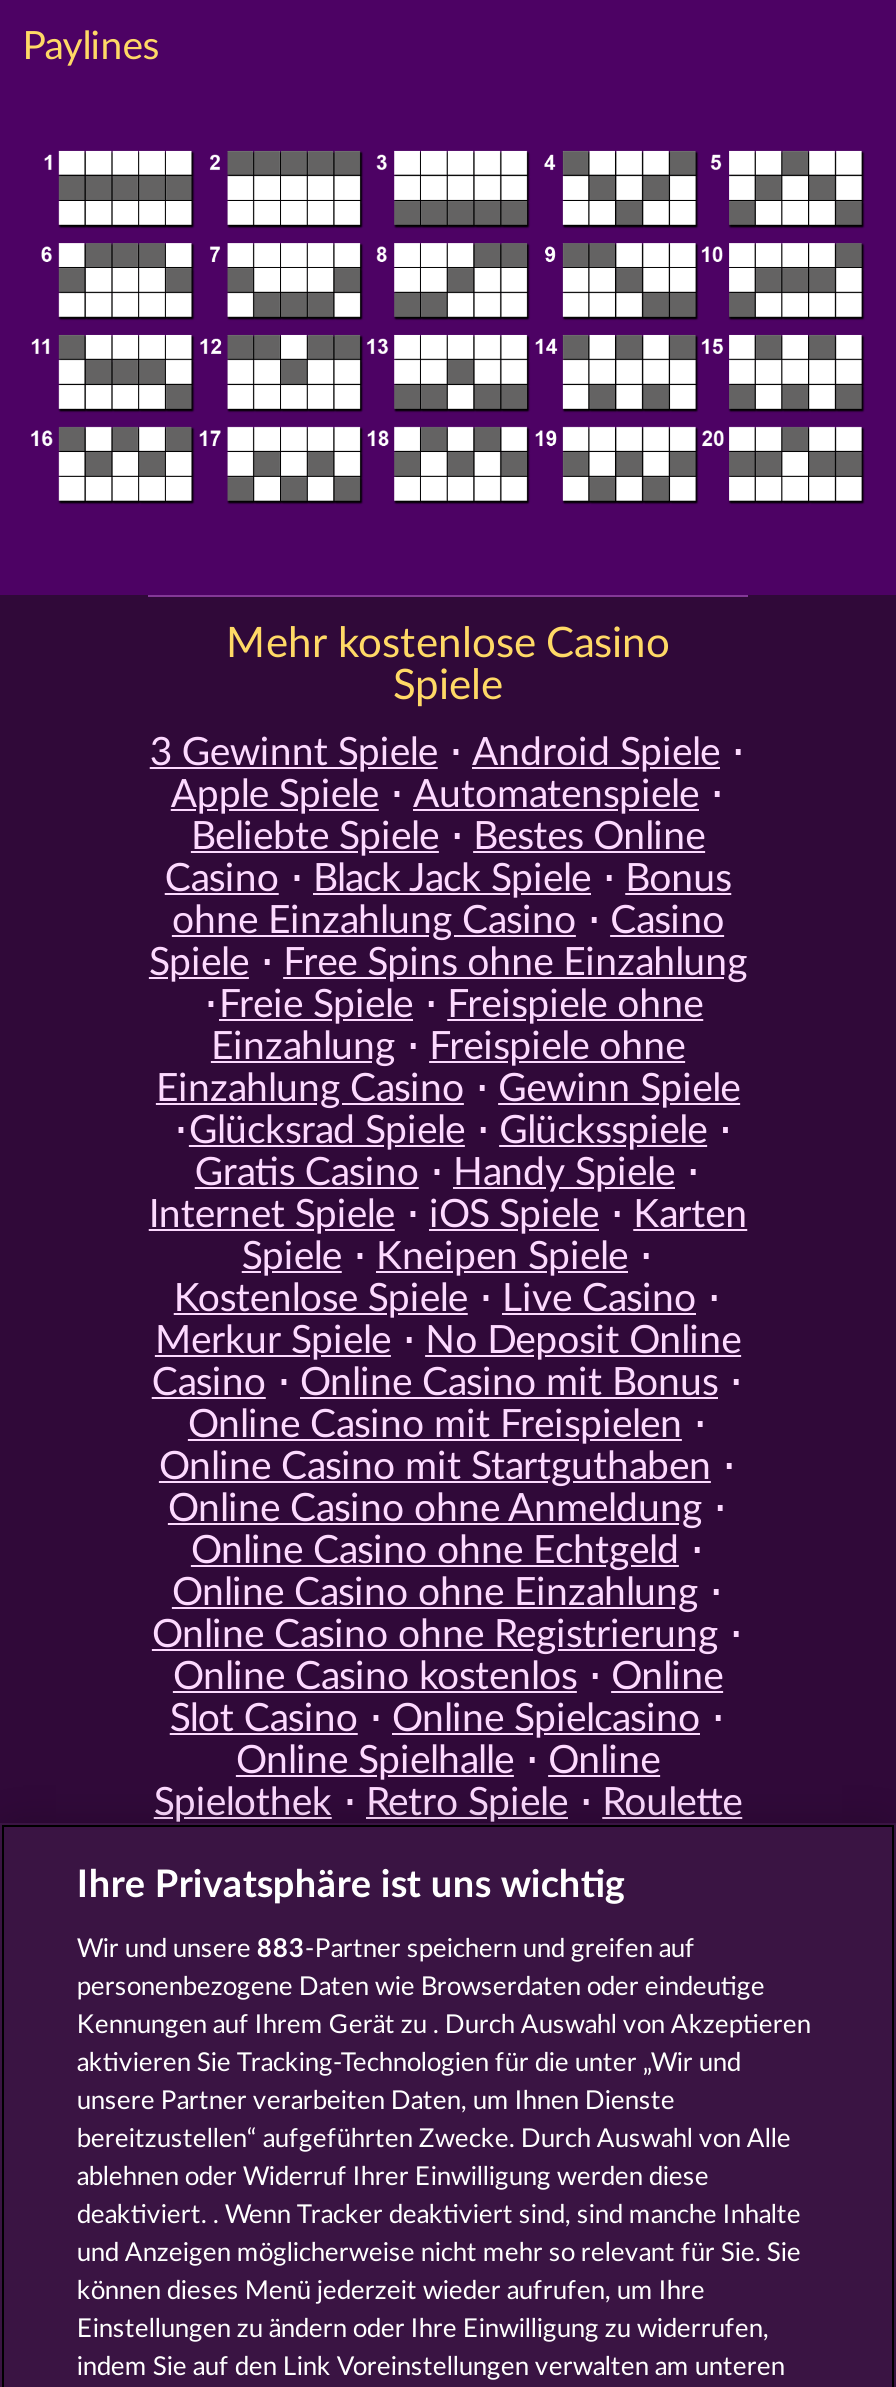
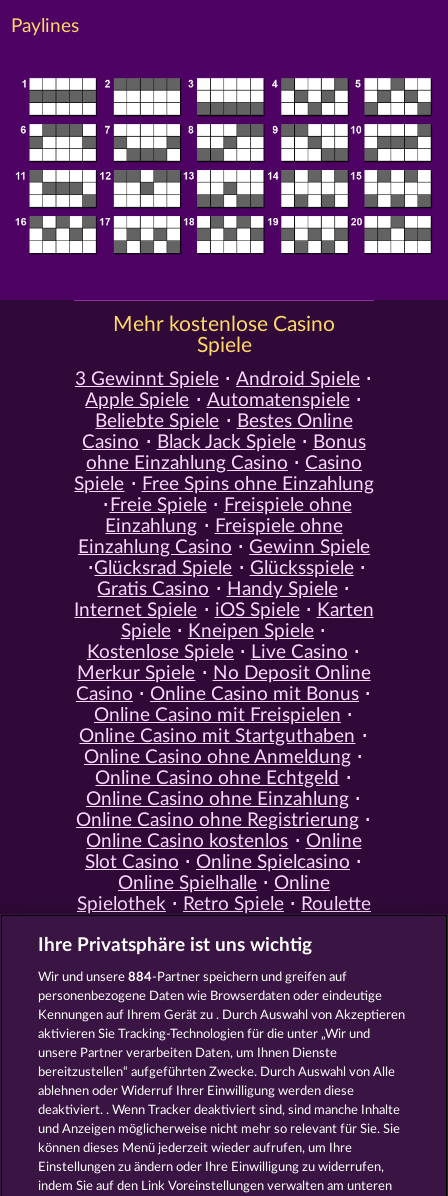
- Wir und unsere 883-Partner speichern und greifen auf
+ Wir und unsere 884-Partner speichern und greifen auf
